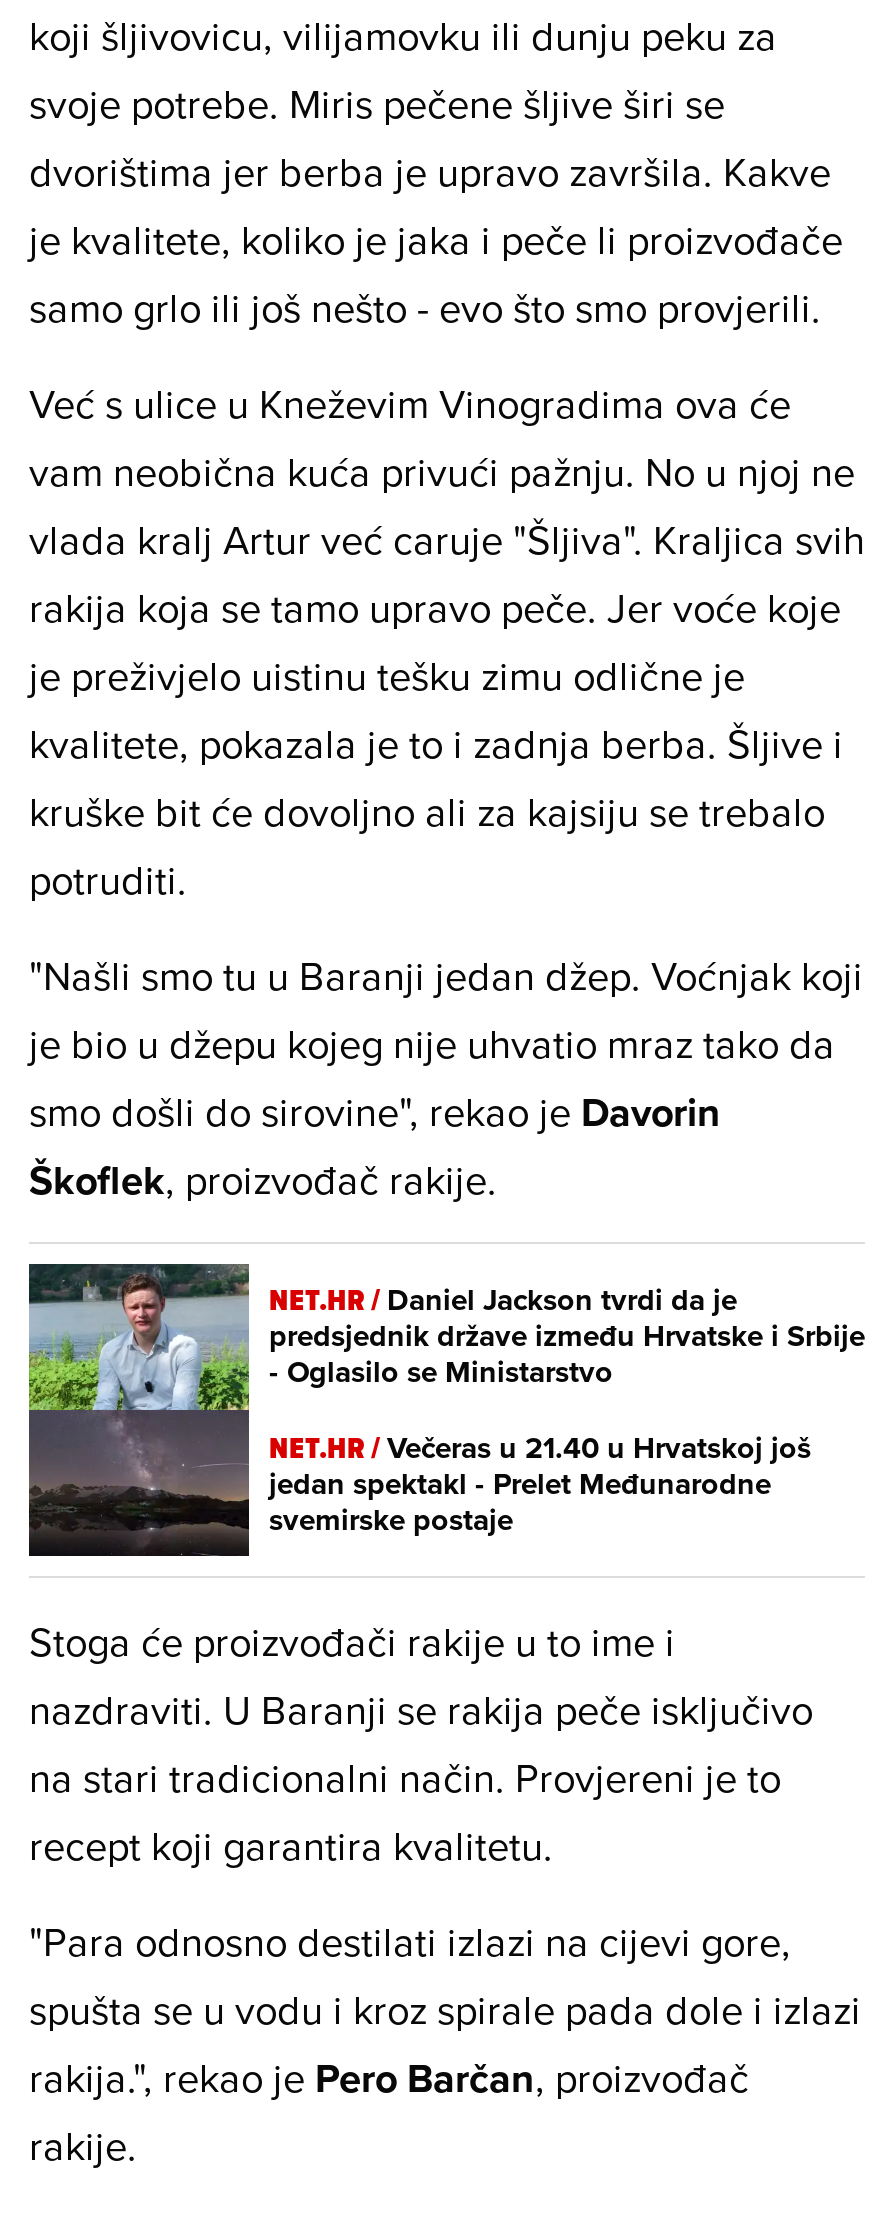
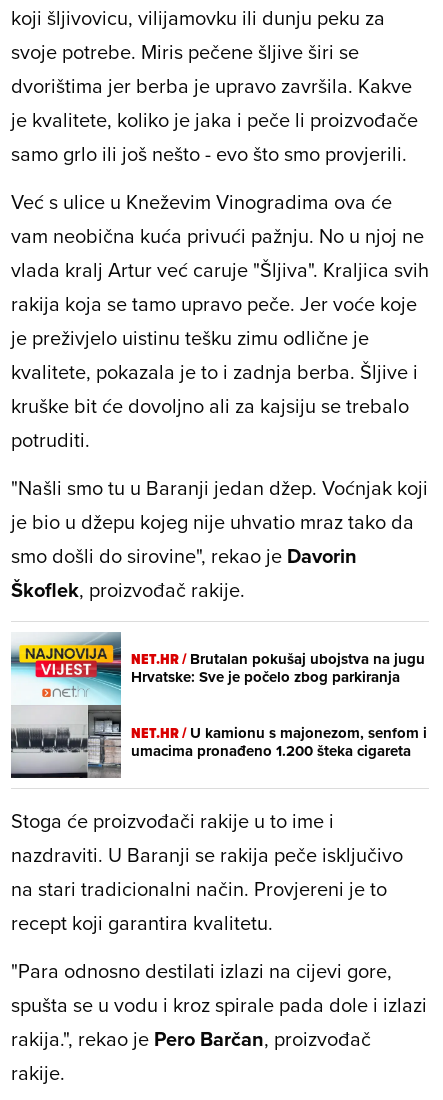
- [image]
- NET.HR / Daniel Jackson tvrdi da je
- predsjednik države između Hrvatske i Srbije
- - Oglasilo se Ministarstvo
+ [image]
+ NET.HR / Brutalan pokušaj ubojstva na jugu
+ Hrvatske: Sve je počelo zbog parkiranja

- NET.HR /Večeras u 21.40 u Hrvatskoj još
- jedan spektakl - Prelet Međunarodne
- svemirske postaje
+ NET.HR / U kamionu s majonezom, senfom i
+ umacima pronađeno 1.200 šteka cigareta
